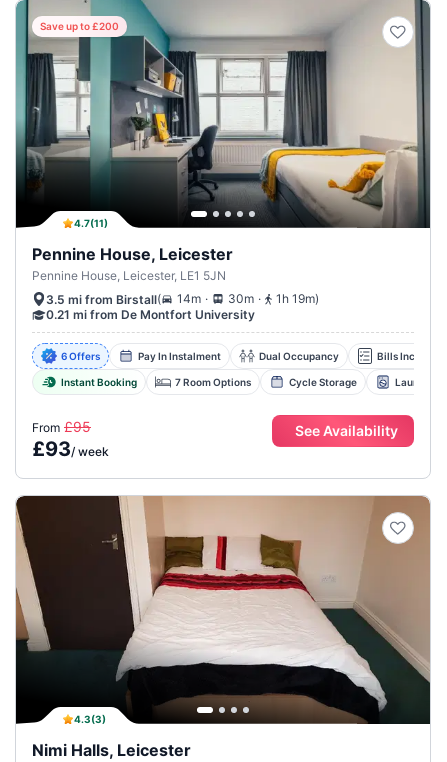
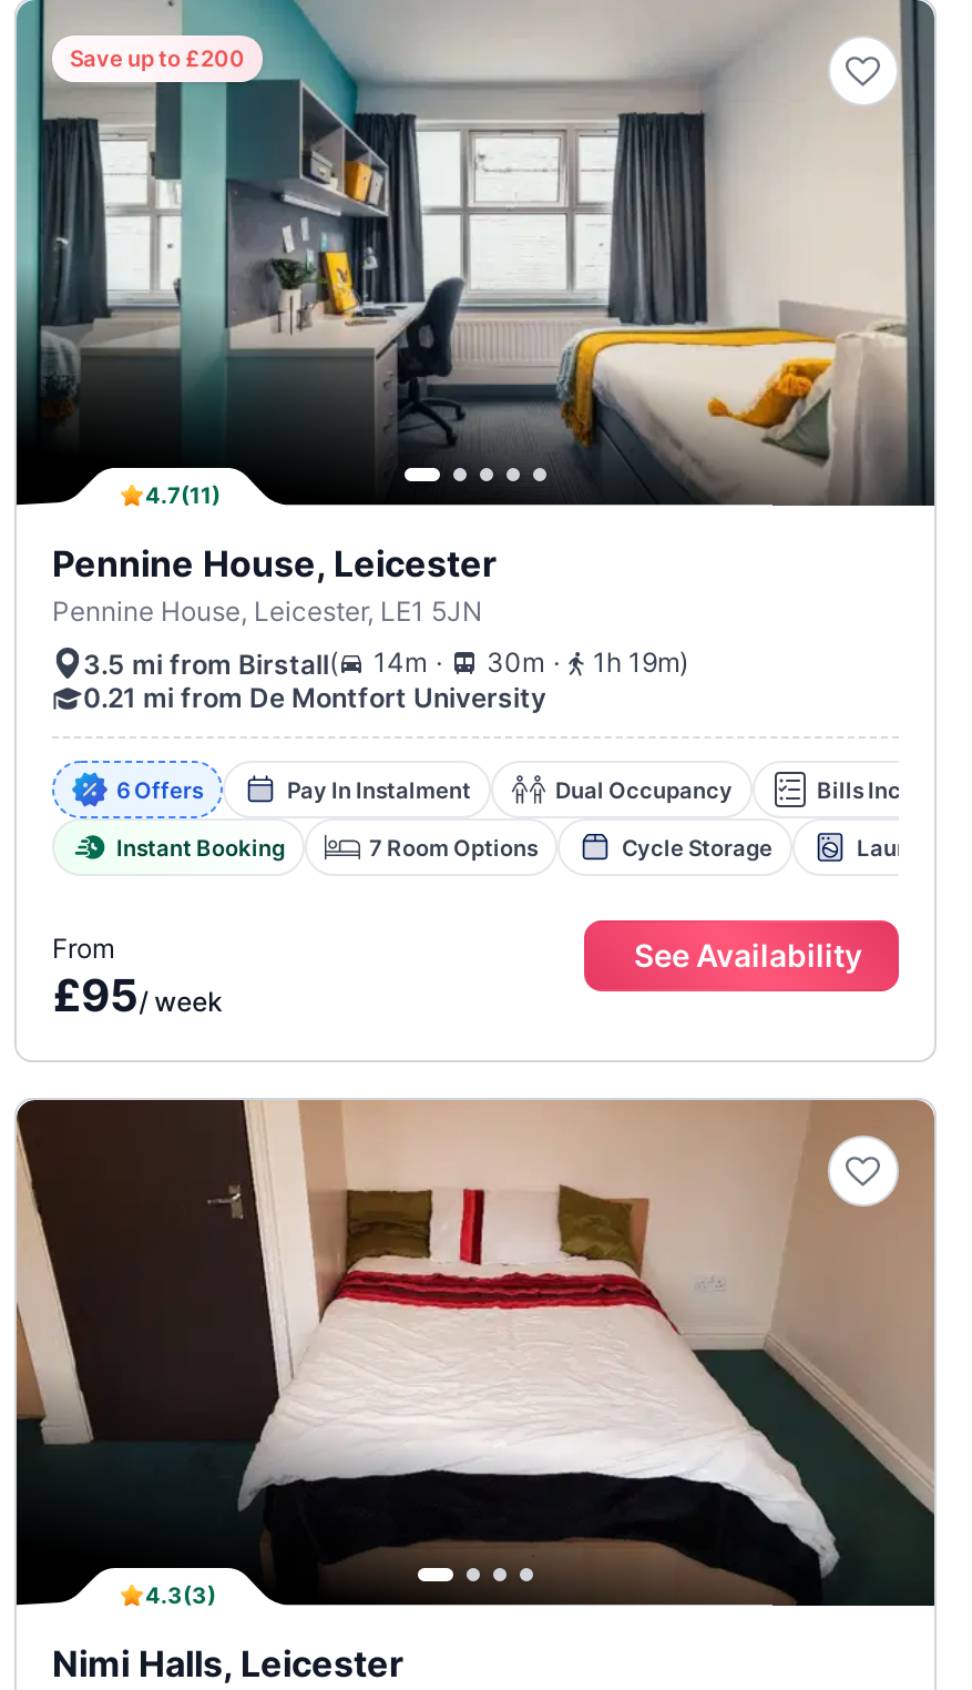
- From £95
- £93/week
+ From
+ £95/week
